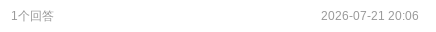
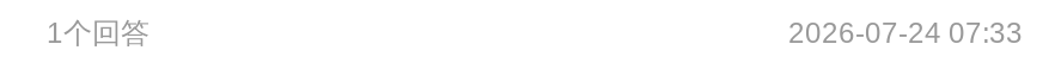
- 2026-07-21 20:06
+ 2026-07-24 07:33
